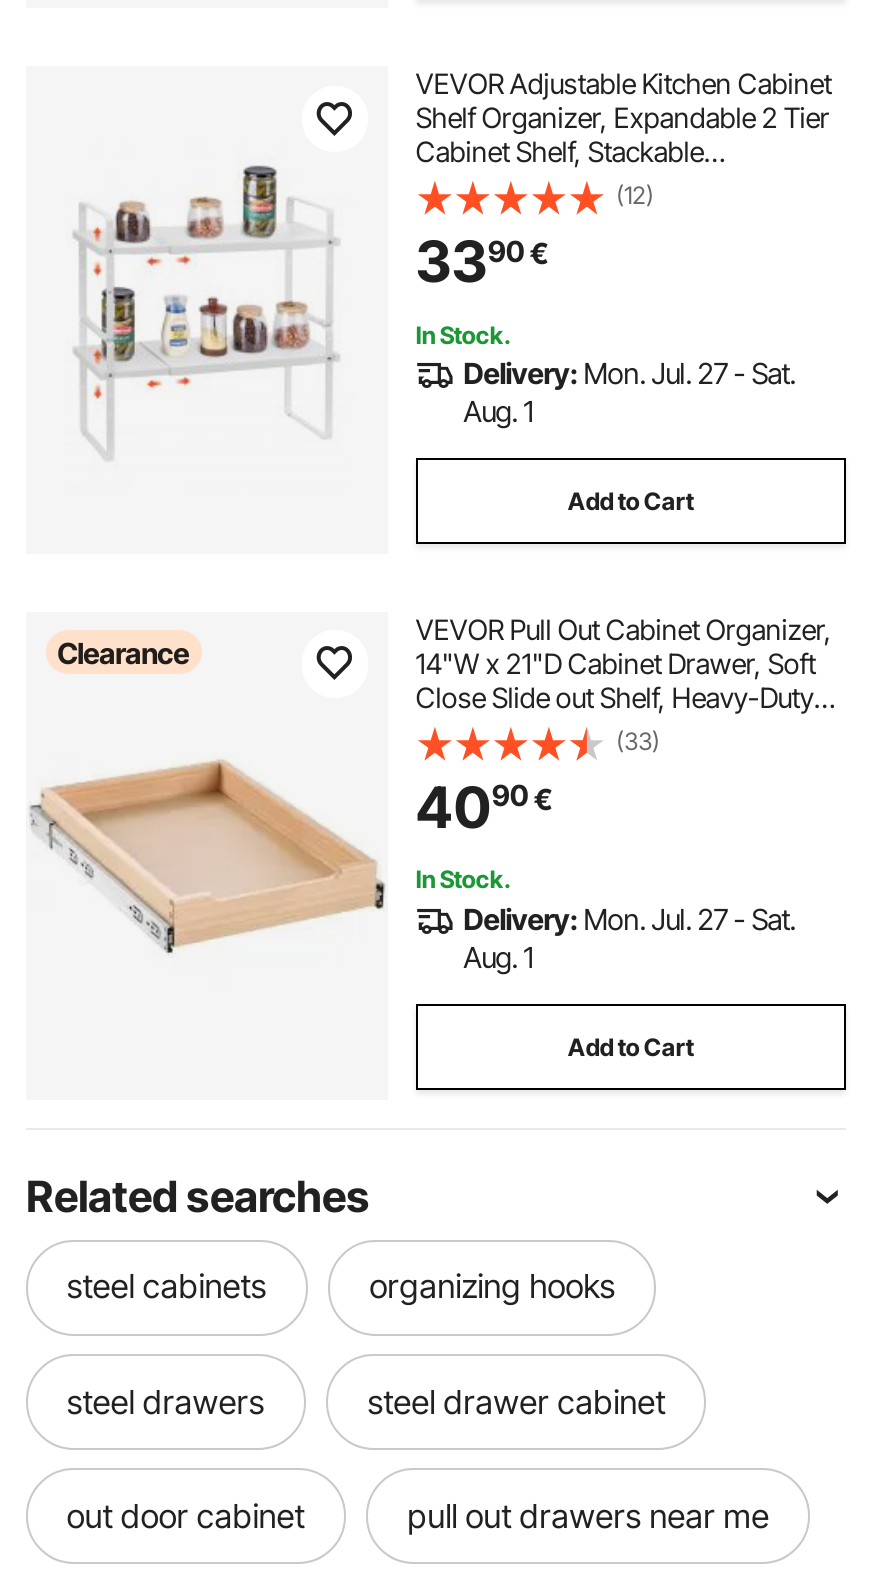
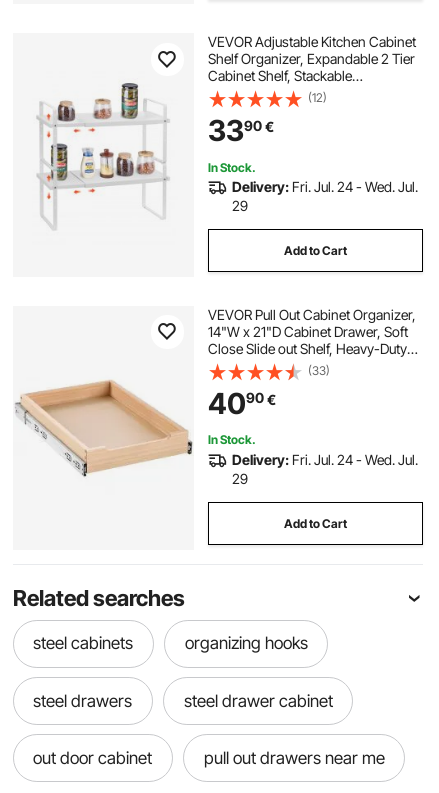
- Delivery: Mon. Jul. 27 - Sat.
- Aug. 1
+ Delivery: Fri. Jul. 24 - Wed. Jul.
+ 29

- Clearance

- Delivery: Mon. Jul. 27 - Sat.
- Aug. 1
+ Delivery: Fri. Jul. 24 - Wed. Jul.
+ 29
